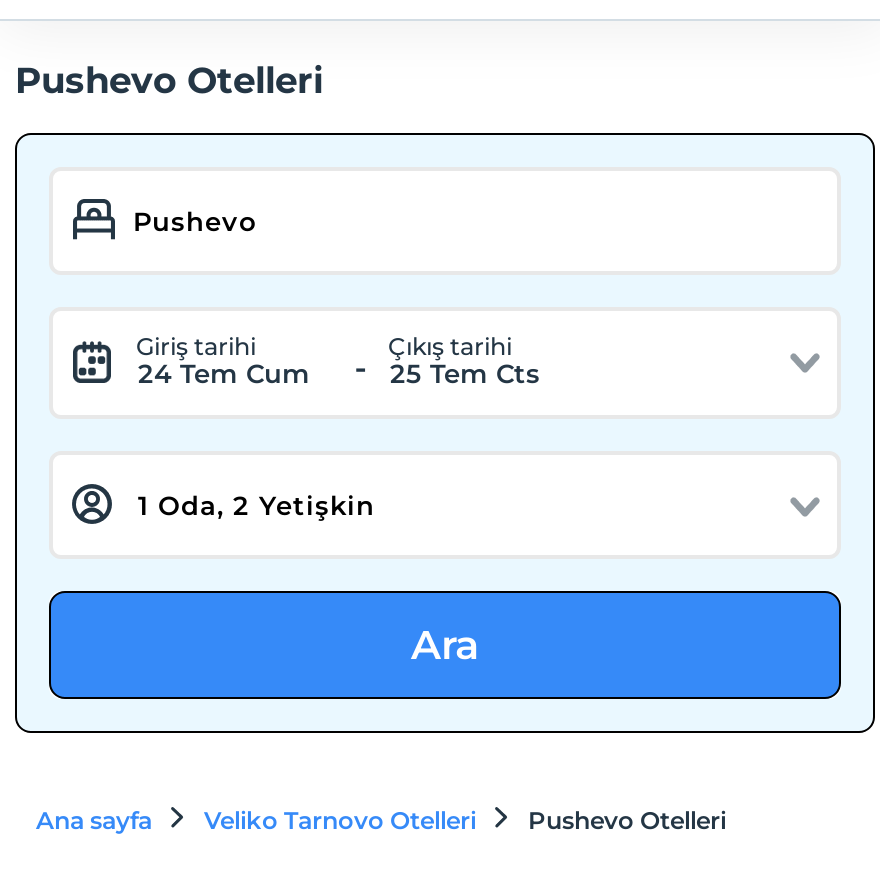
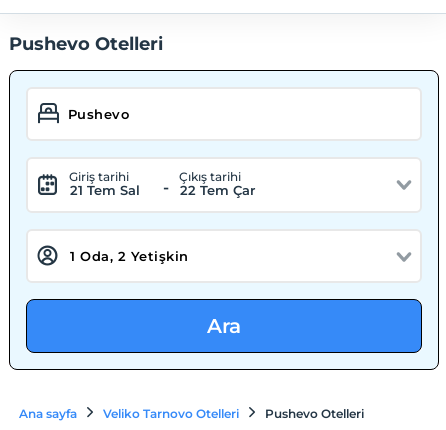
- 24 Tem Cum
+ 21 Tem Sal

- 25 Tem Cts
+ 22 Tem Çar
